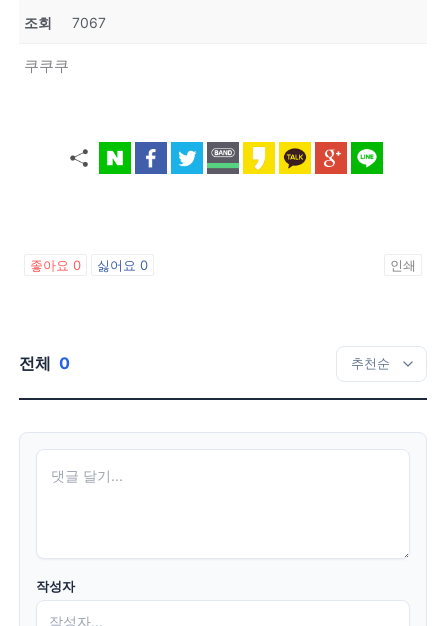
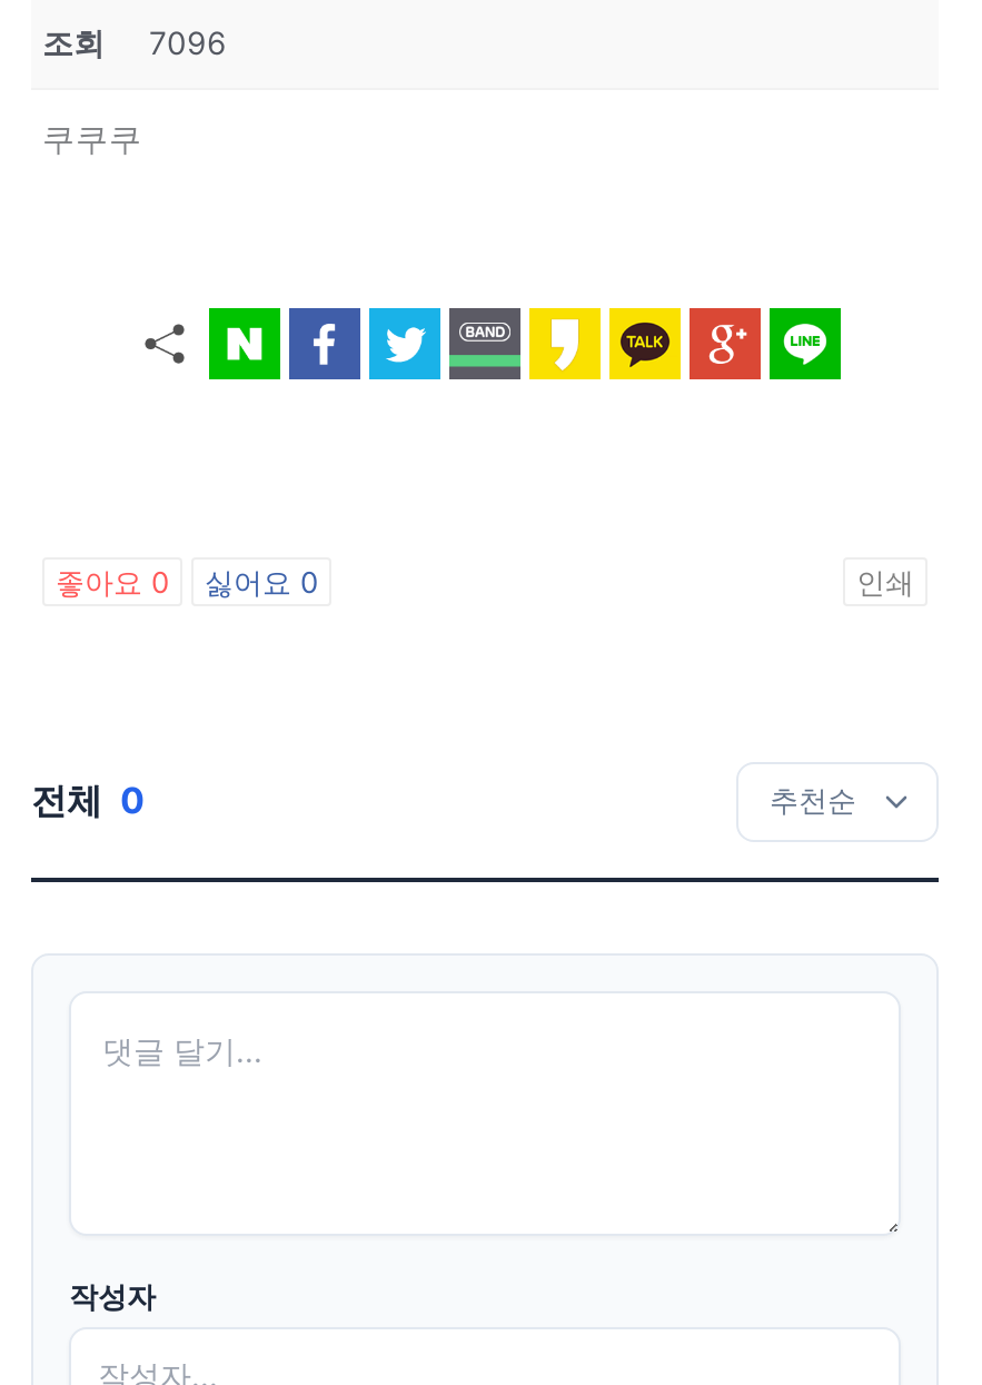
- 조회 7067
+ 조회 7096
